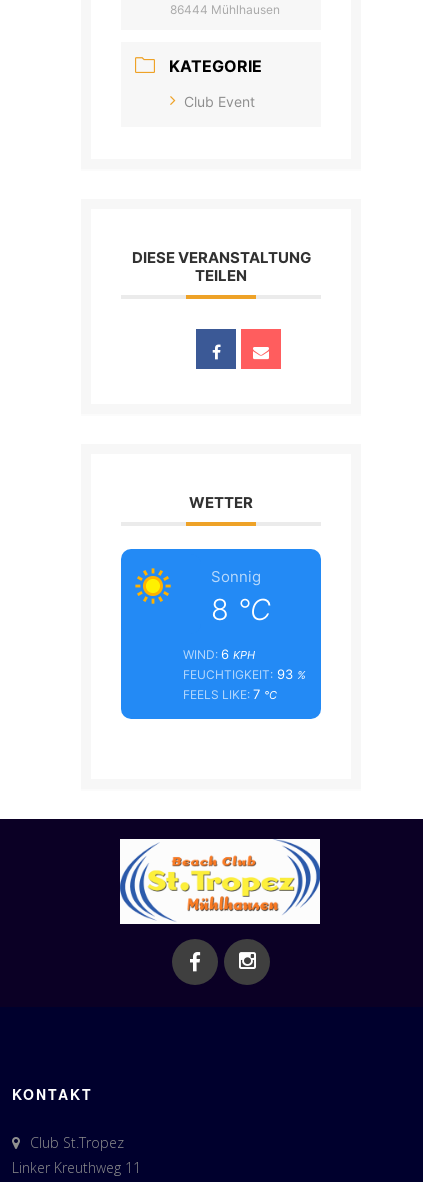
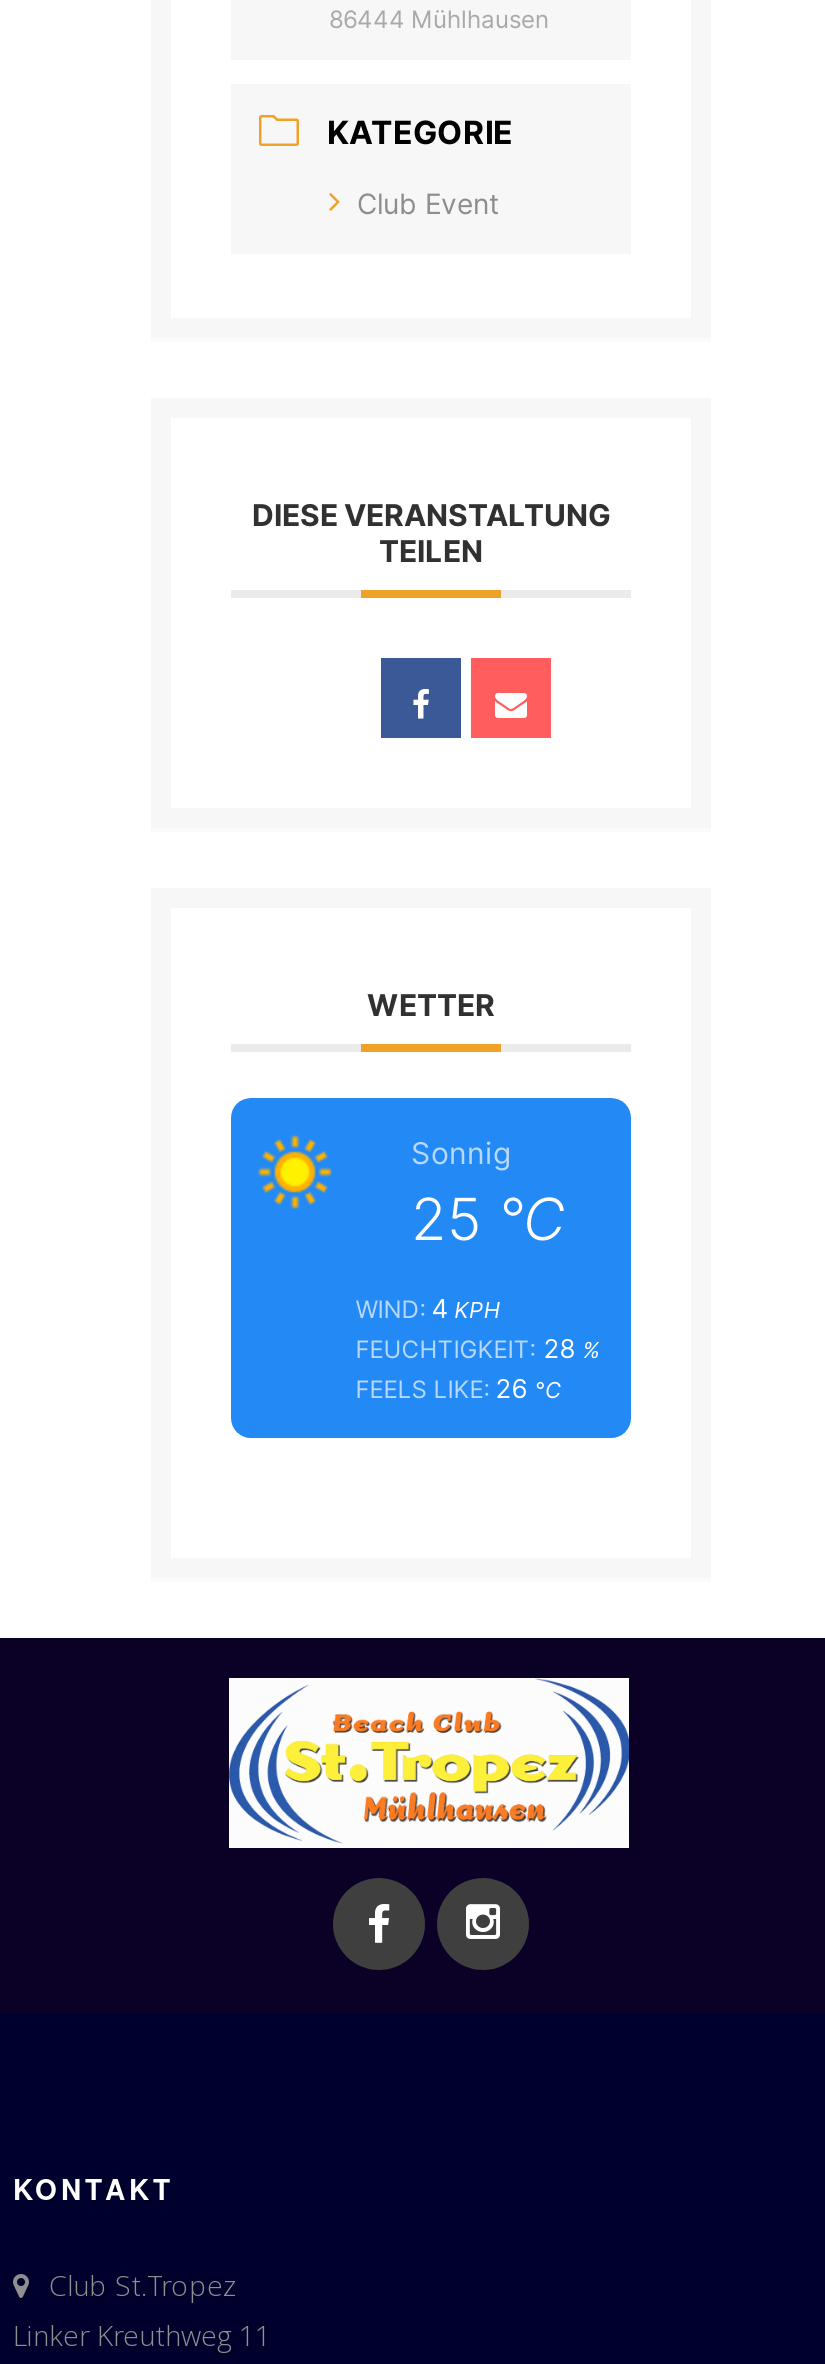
- 8 °C
+ 25 °C

- WIND: 6 KPH
+ WIND: 4 KPH

- FEUCHTIGKEIT: 93%
+ FEUCHTIGKEIT: 28%

- FEELS LIKE: 7 °C
+ FEELS LIKE: 26 °C
